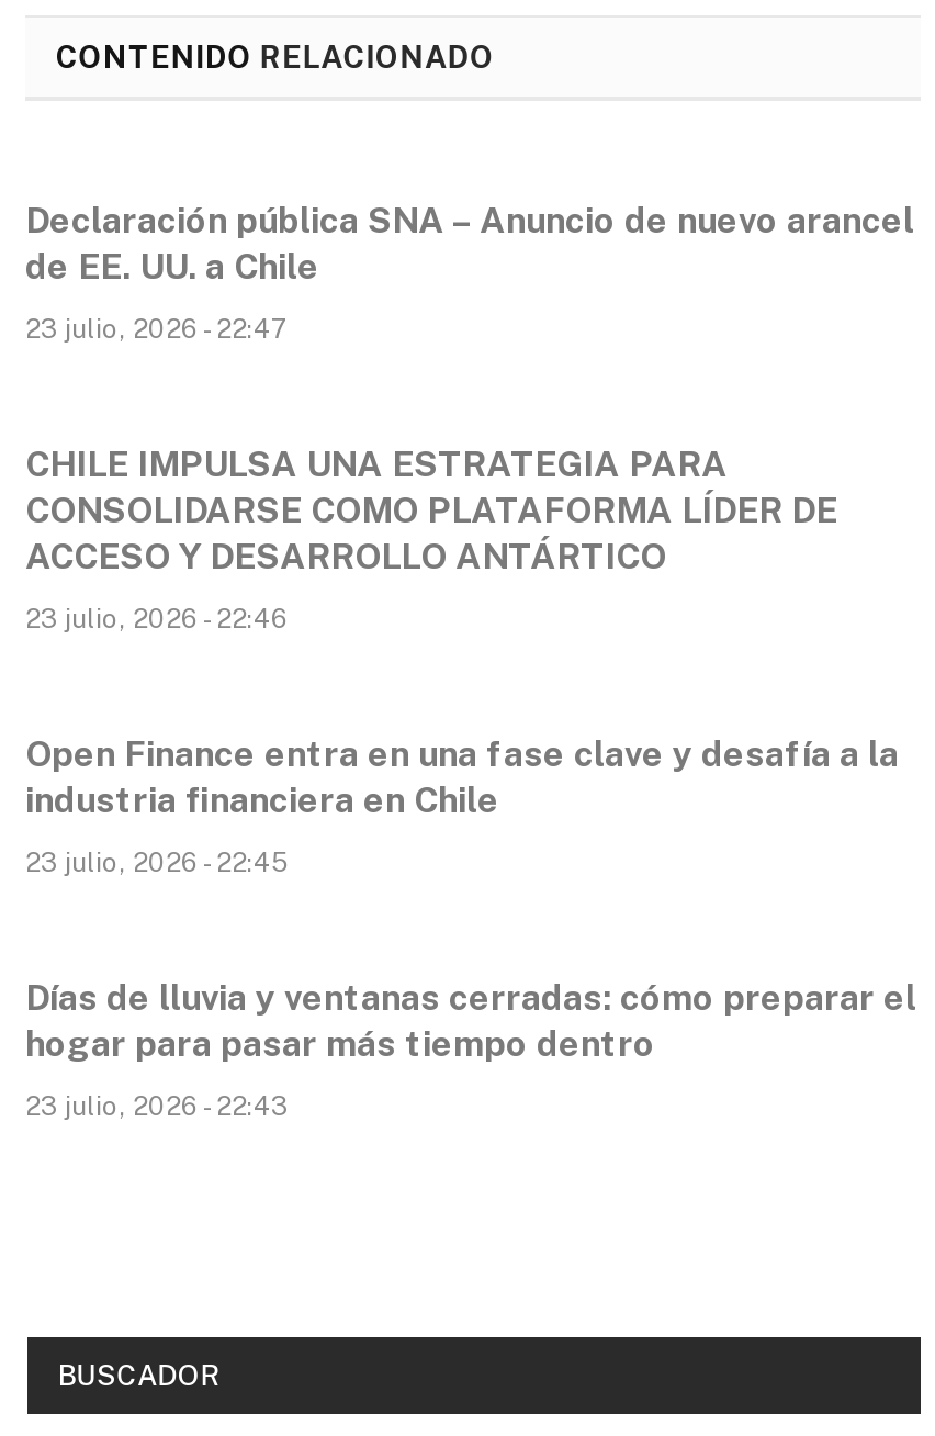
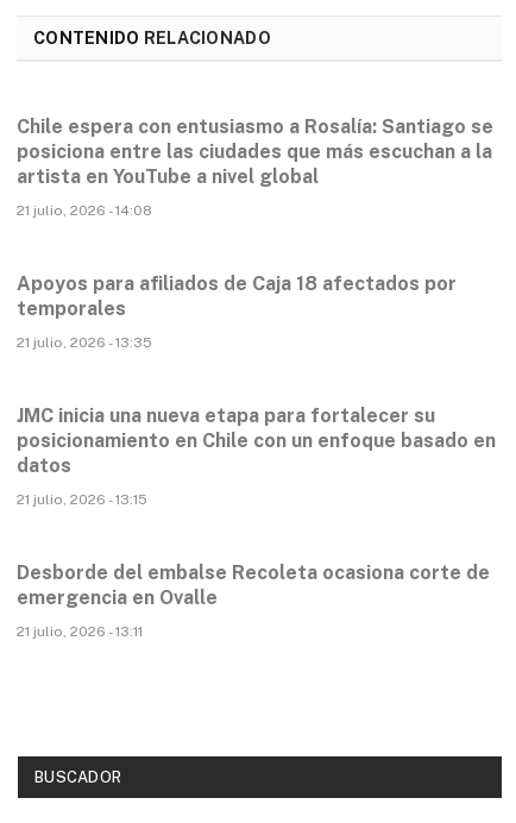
- Declaración pública SNA – Anuncio de nuevo arancel
- de EE. UU. a Chile
+ Chile espera con entusiasmo a Rosalía: Santiago se
+ posiciona entre las ciudades que más escuchan a la
+ artista en YouTube a nivel global

- 23 julio, 2026 - 22:47
+ 21 julio, 2026 - 14:08

- CHILE IMPULSA UNA ESTRATEGIA PARA
- CONSOLIDARSE COMO PLATAFORMA LÍDER DE
- ACCESO Y DESARROLLO ANTÁRTICO
+ Apoyos para afiliados de Caja 18 afectados por
+ temporales

- 23 julio, 2026 - 22:46
+ 21 julio, 2026 - 13:35

- Open Finance entra en una fase clave y desafía a la
- industria financiera en Chile
+ JMC inicia una nueva etapa para fortalecer su
+ posicionamiento en Chile con un enfoque basado en
+ datos

- 23 julio, 2026 - 22:45
+ 21 julio, 2026 - 13:15

- Días de lluvia y ventanas cerradas: cómo preparar el
- hogar para pasar más tiempo dentro
+ Desborde del embalse Recoleta ocasiona corte de
+ emergencia en Ovalle

- 23 julio, 2026 - 22:43
+ 21 julio, 2026 - 13:11
